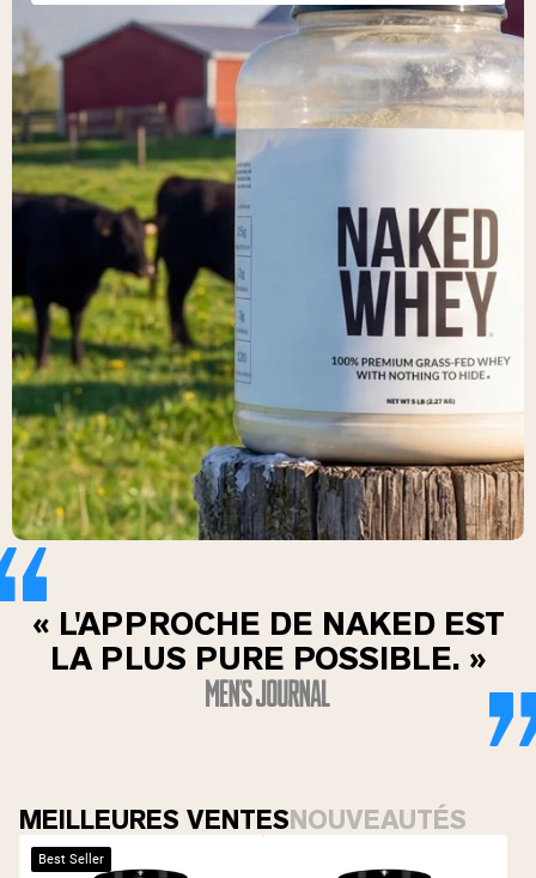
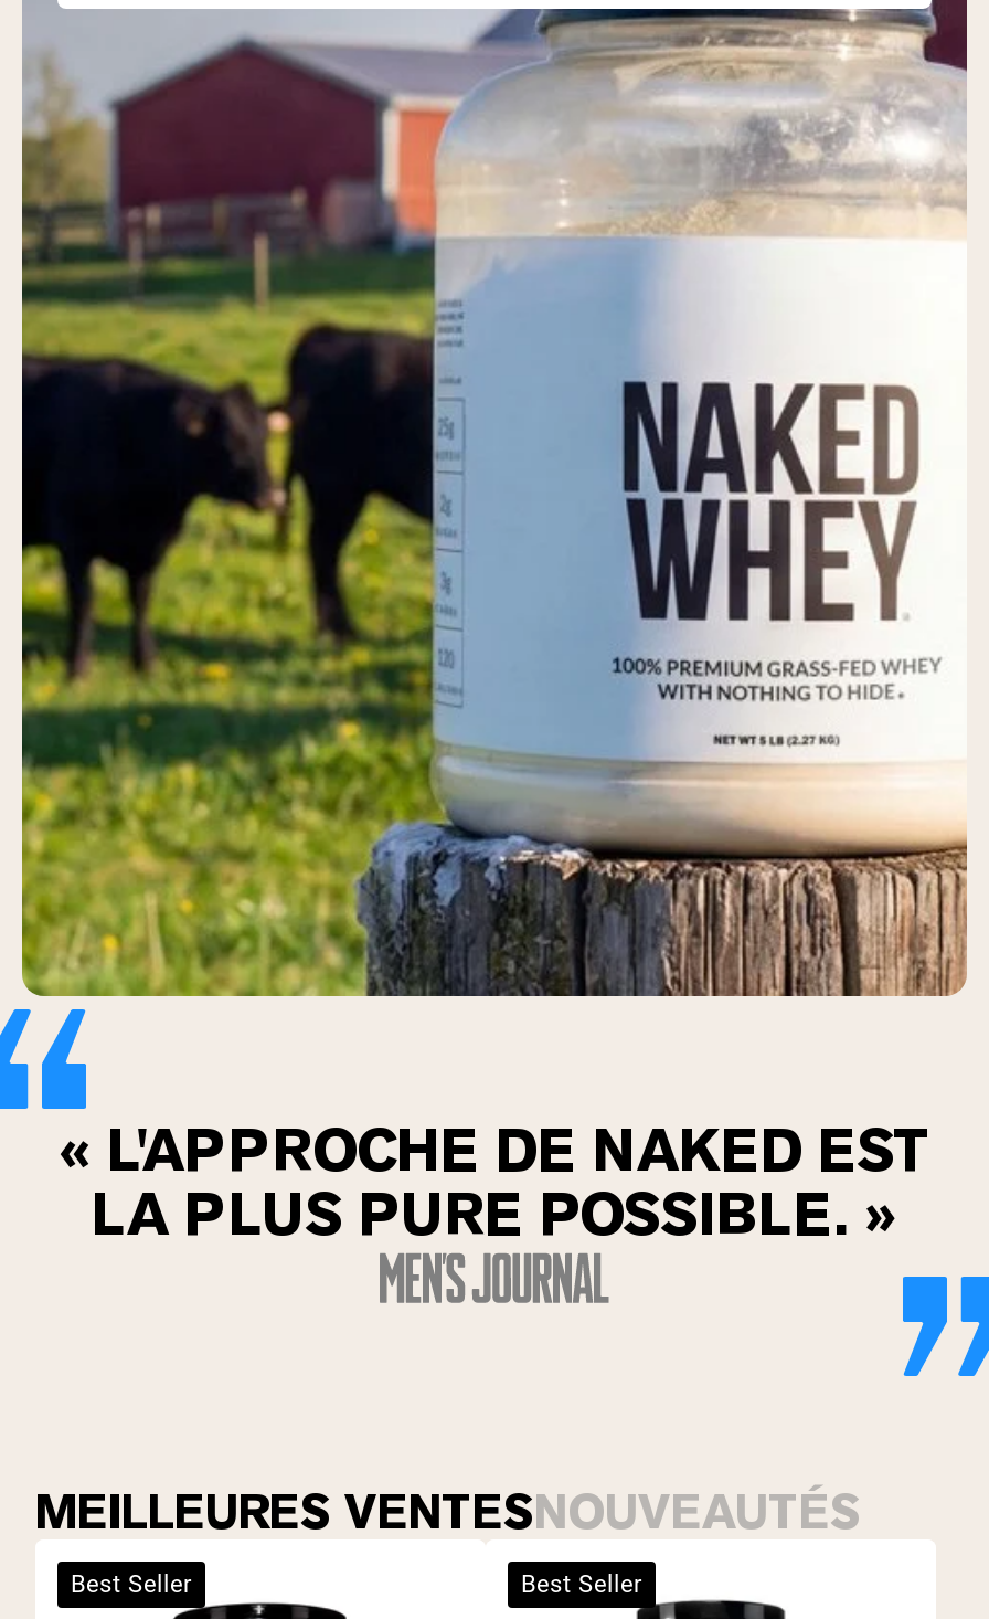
+ Best Seller
